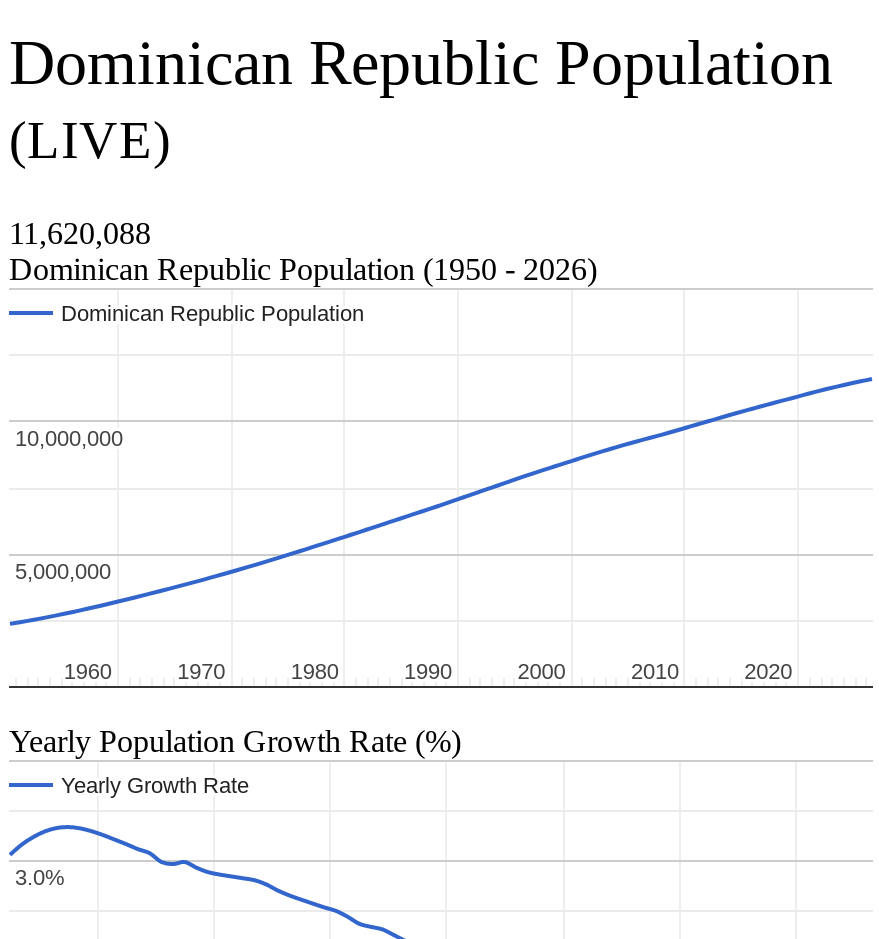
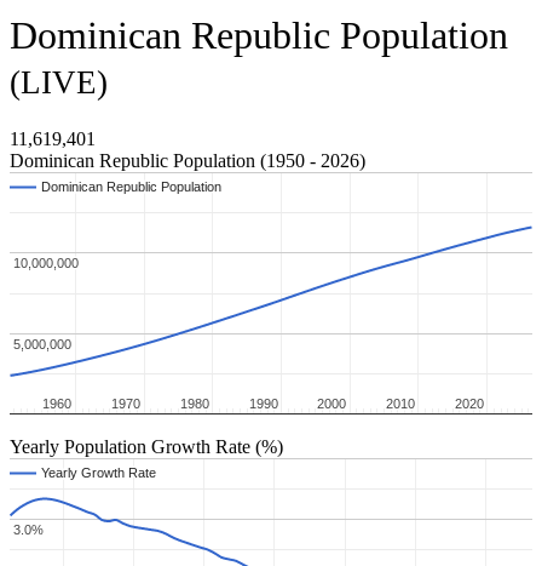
- 11, 620,088
+ 11, 619,401
